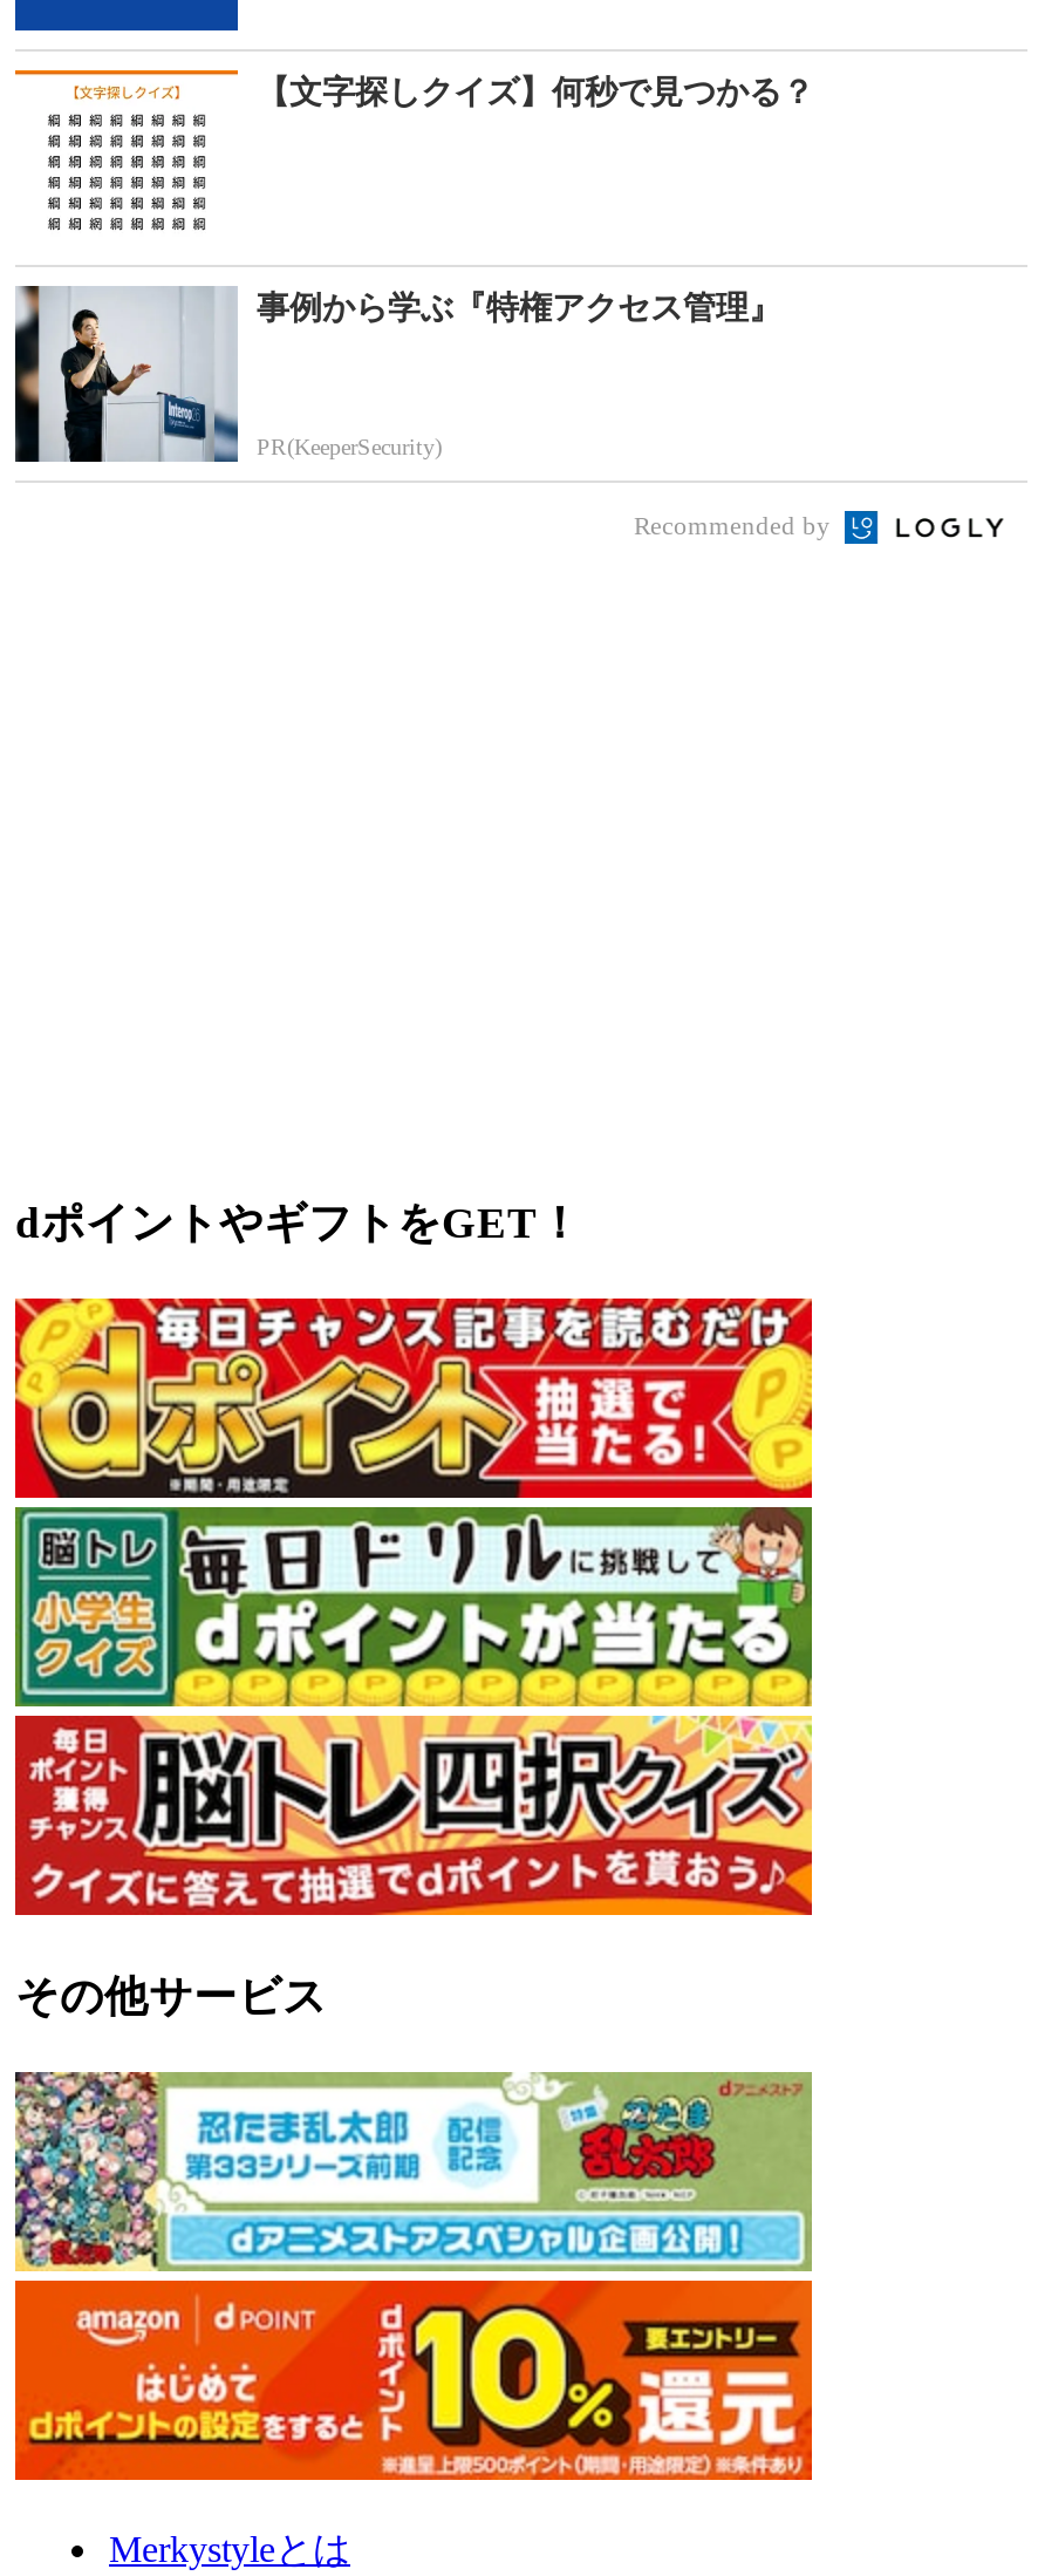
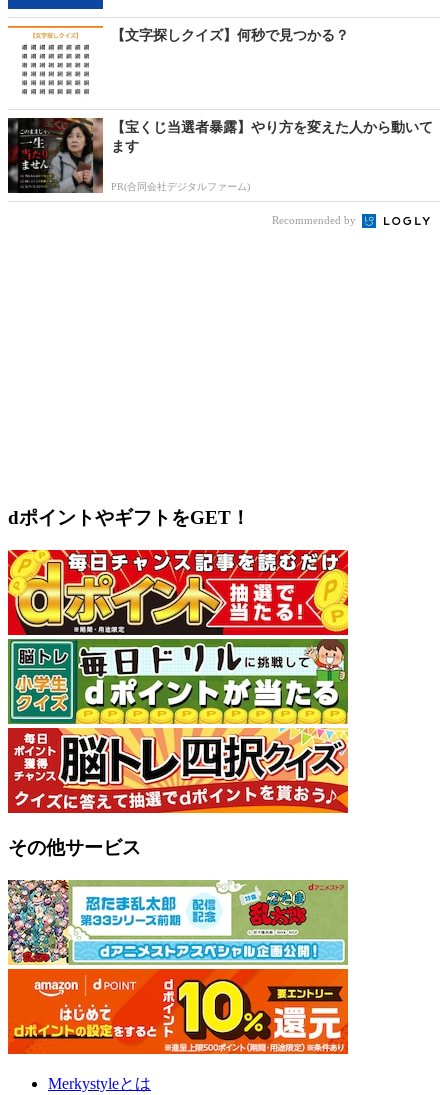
- [image]
- 事例から学ぶ『特権アクセス管理』
+ [image]
+ 【宝くじ当選者暴露】やり方を変えた人から動いて
+ ます

- PR(KeeperSecurity)
+ PR(合同会社デジタルファーム)
